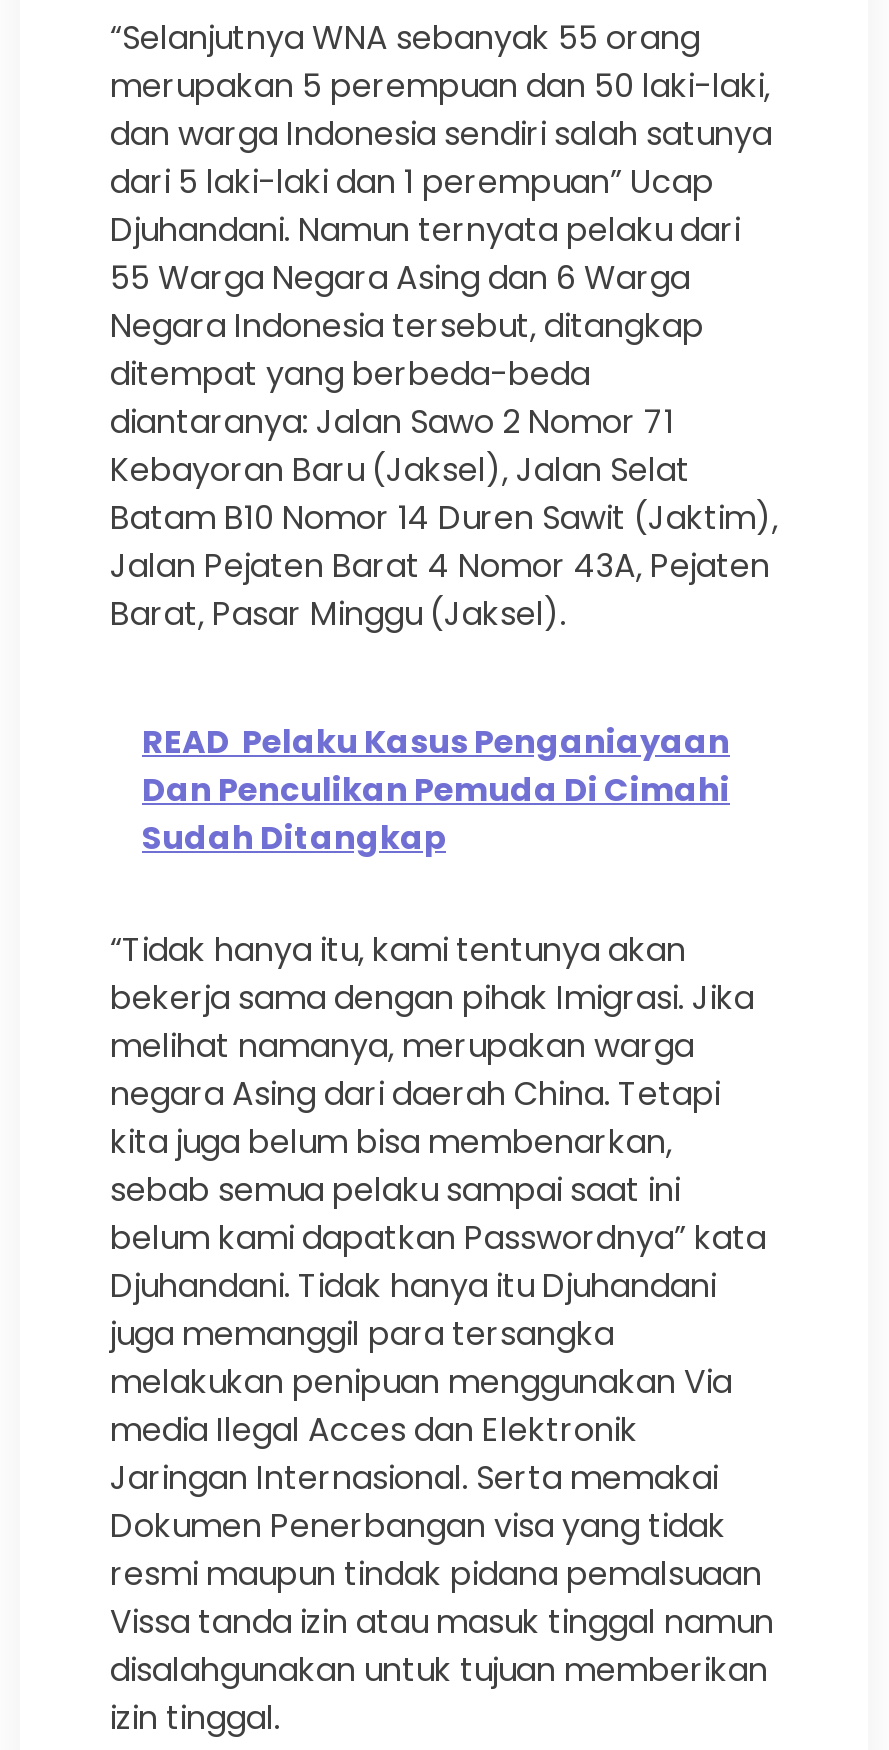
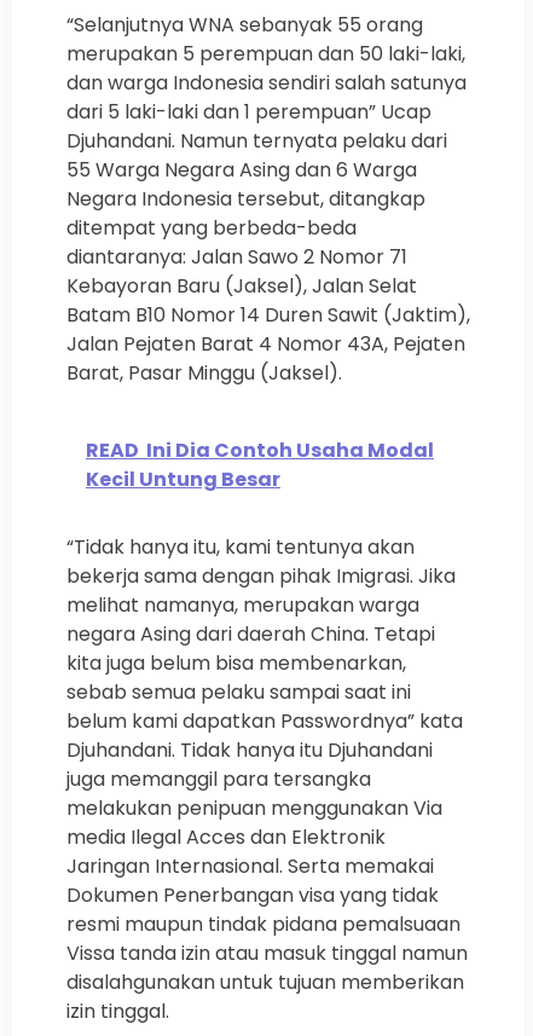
- READ Pelaku Kasus Penganiayaan
- Dan Penculikan Pemuda Di Cimahi
- Sudah Ditangkap
+ READ Ini Dia Contoh Usaha Modal
+ Kecil Untung Besar
